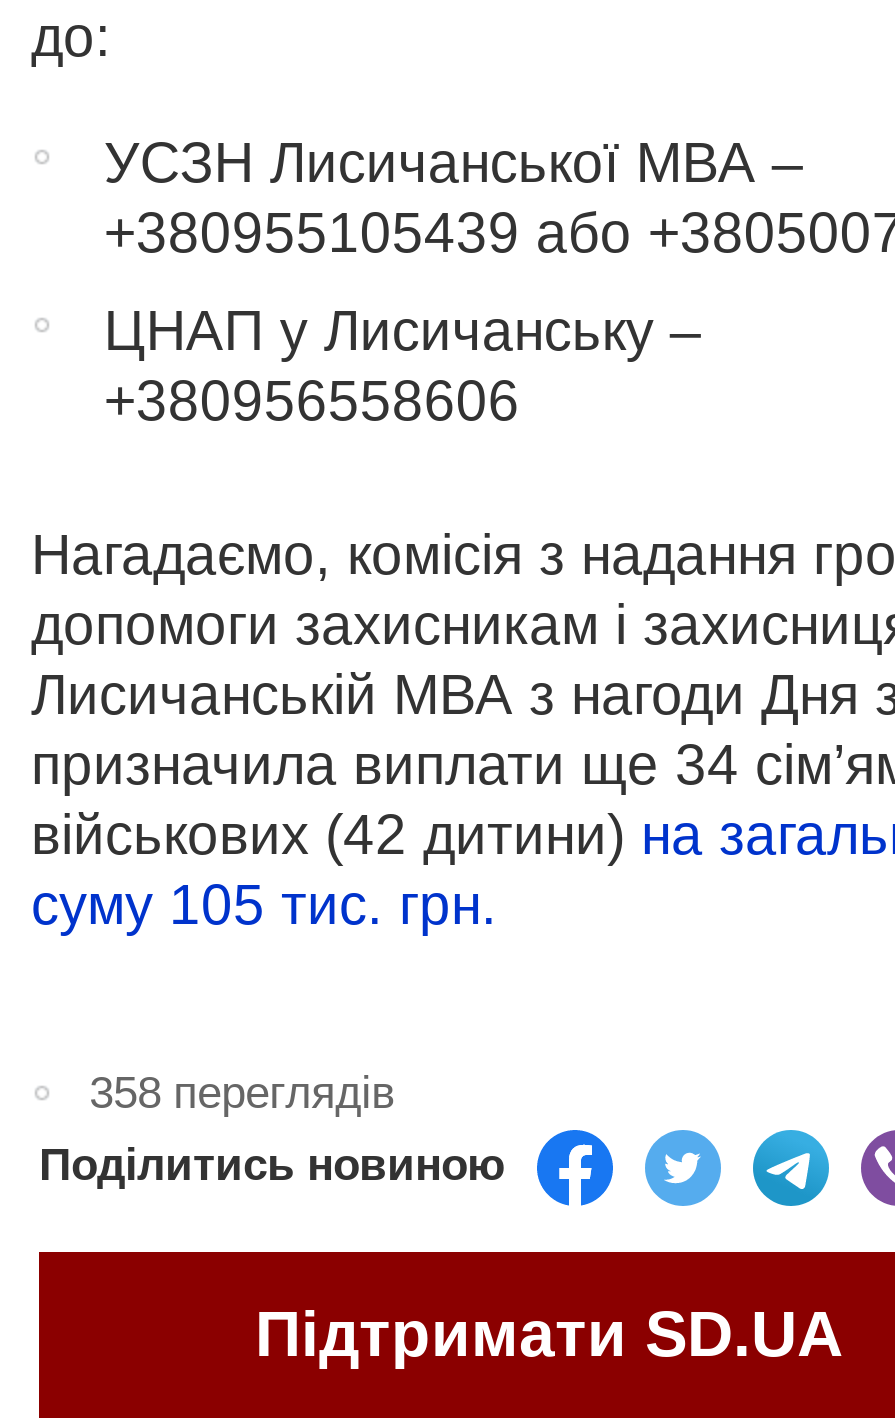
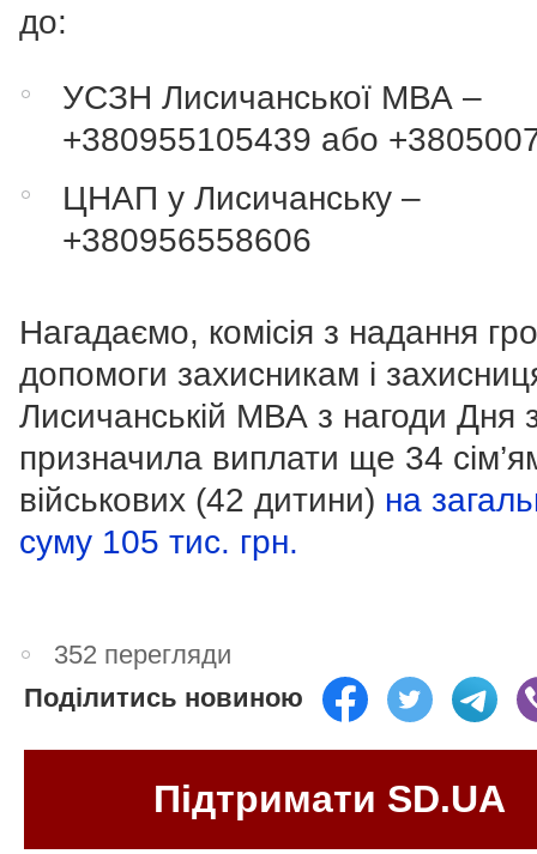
- 358 переглядів
+ 352 перегляди
